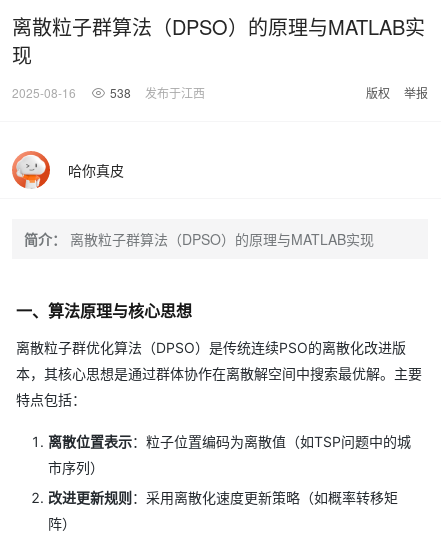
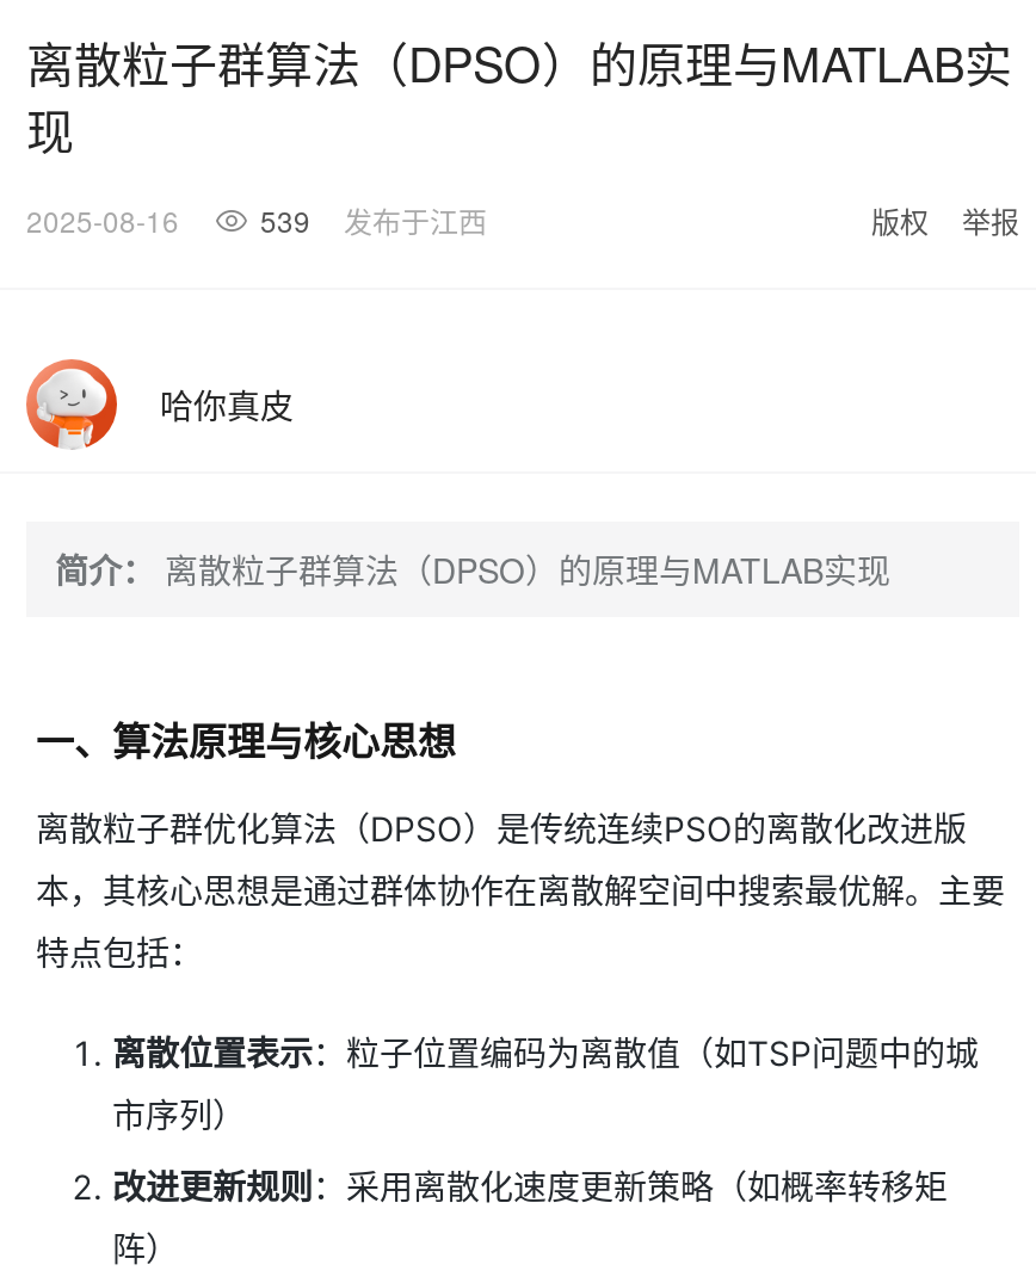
- 2025-08-16 538 发布于江西
+ 2025-08-16 539 发布于江西
